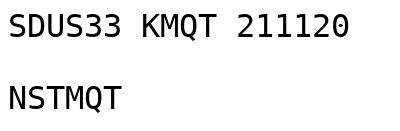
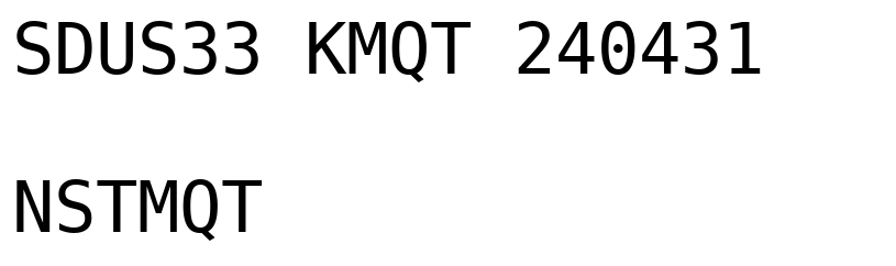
- SDUS33 KMQT 211120
+ SDUS33 KMQT 240431
